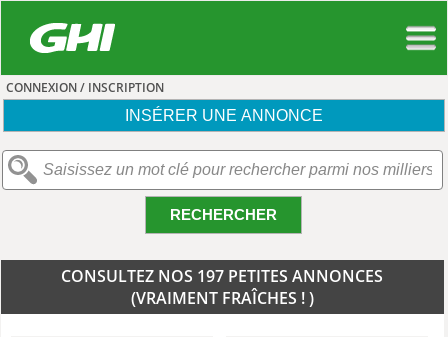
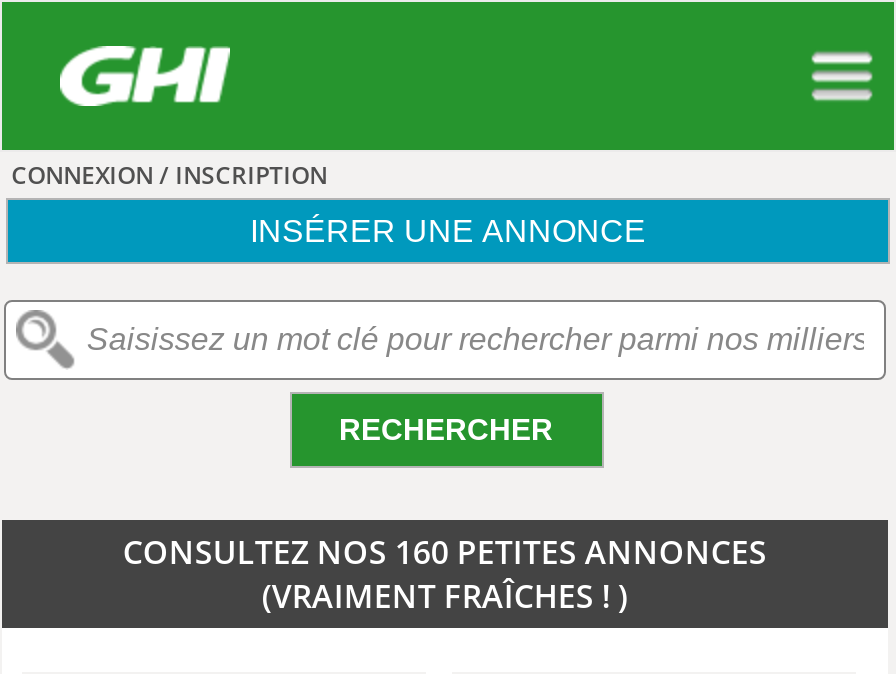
- CONSULTEZ NOS 197 PETITES ANNONCES
+ CONSULTEZ NOS 160 PETITES ANNONCES
